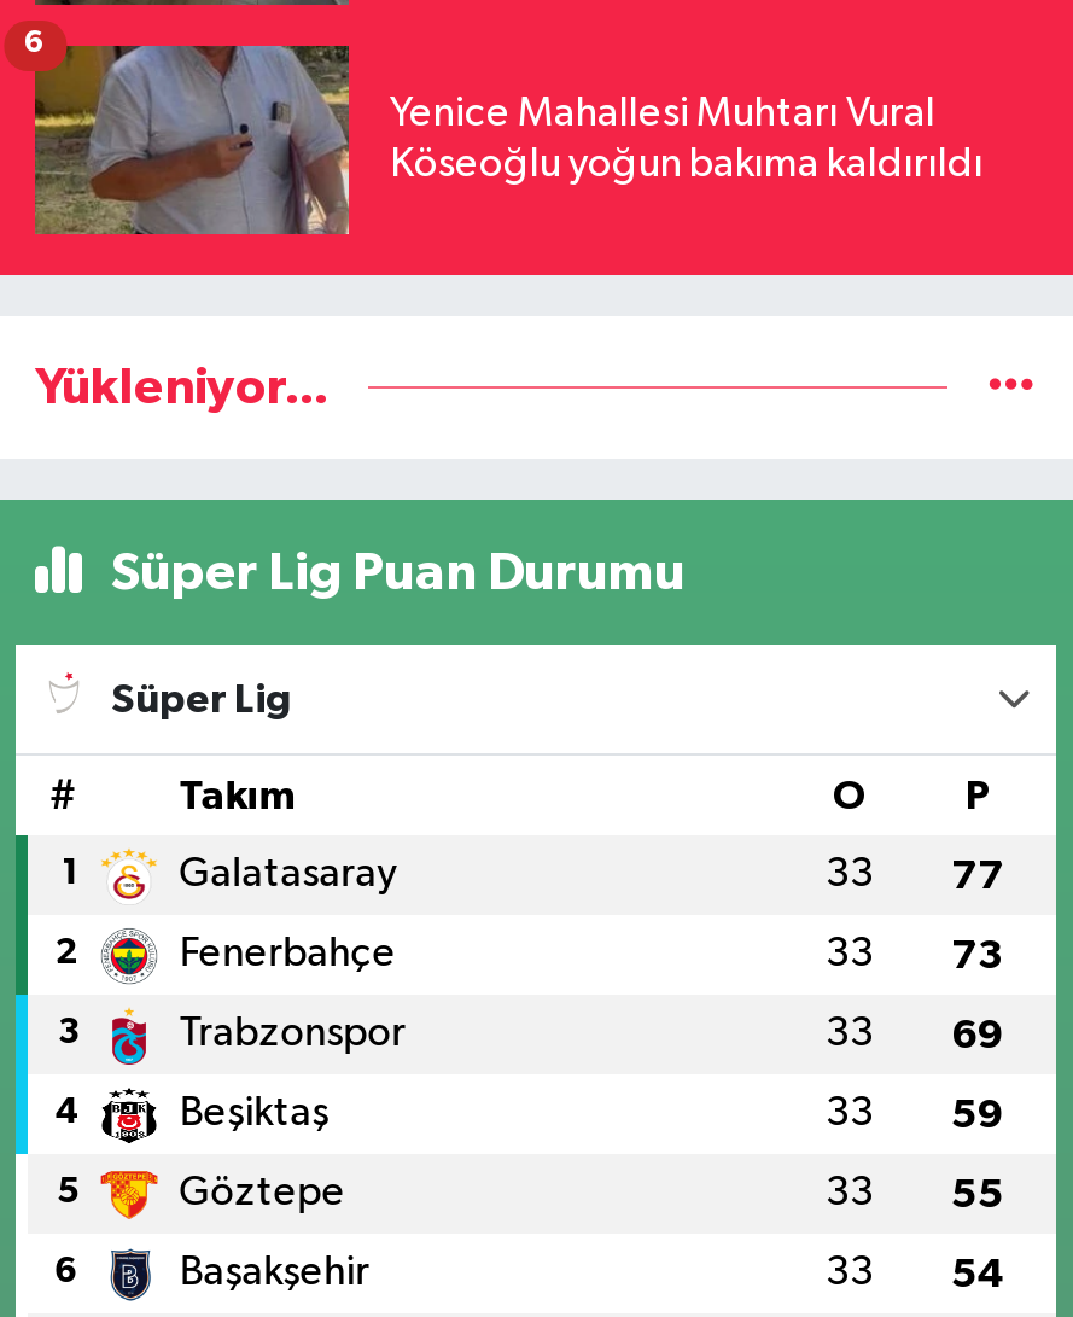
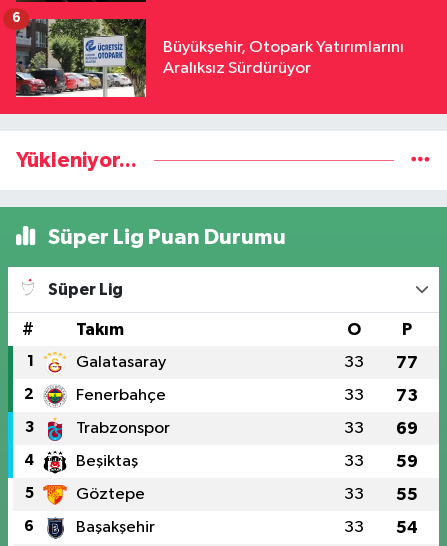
- [image]
- Yenice Mahallesi Muhtarı Vural
- Köseoğlu yoğun bakıma kaldırıldı
+ [image]
+ Büyükşehir, Otopark Yatırımlarını
+ Aralıksız Sürdürüyor
